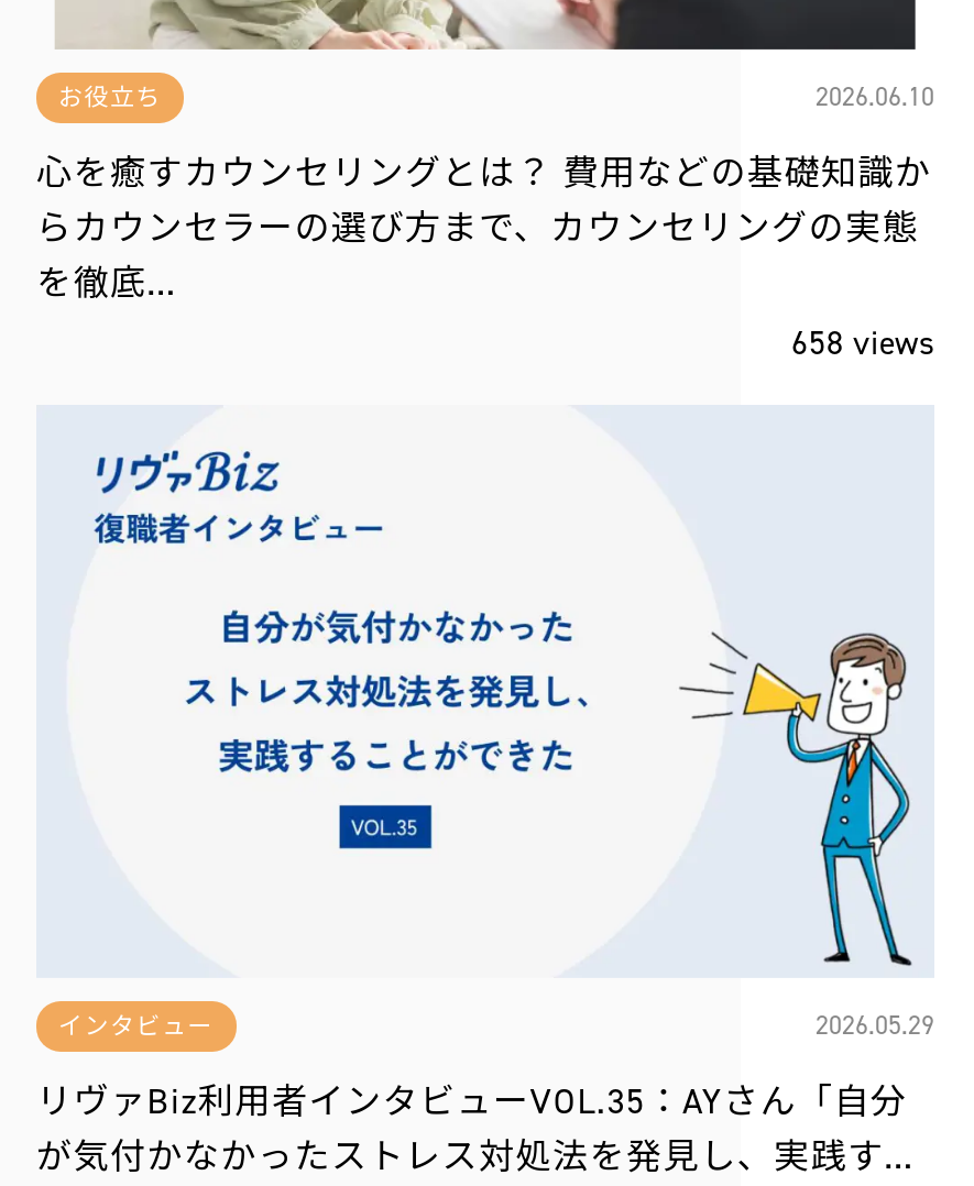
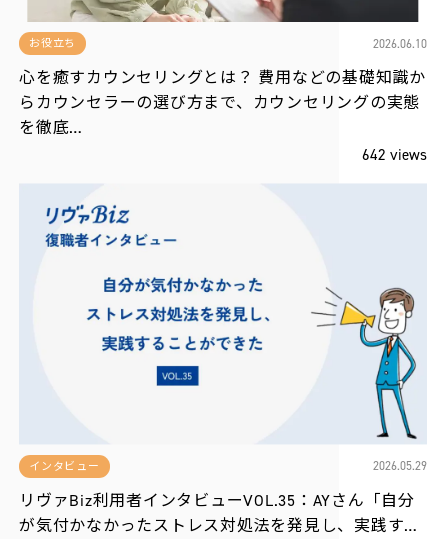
- 658 views
+ 642 views
